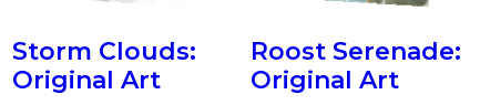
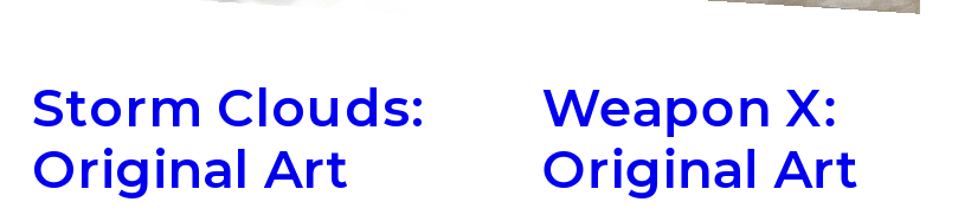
- Roost Serenade:
+ Weapon X:
